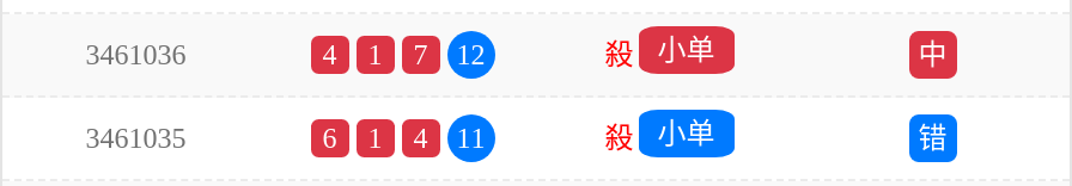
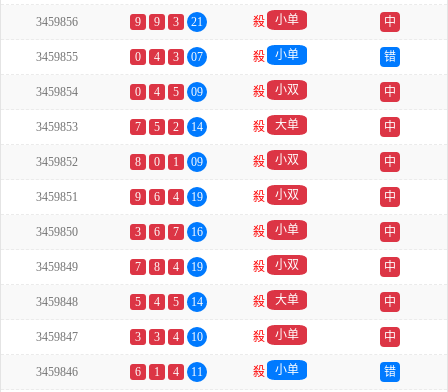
- 3461036
+ 3459856

- 4
+ 9

- 1
+ 9

- 7
+ 3

- 12
+ 21

- 3461035
+ 3459855
+ 0
+ 4
+ 3
+ 07
+ 殺
+ 小单
+ 错
+ 3459854
+ 0
+ 4
+ 5
+ 09
+ 殺
+ 小双
+ 中
+ 3459853
+ 7
+ 5
+ 2
+ 14
+ 殺
+ 大单
+ 中
+ 3459852
+ 8
+ 0
+ 1
+ 09
+ 殺
+ 小双
+ 中
+ 3459851
+ 9
+ 6
+ 4
+ 19
+ 殺
+ 小双
+ 中
+ 3459850
+ 3
+ 6
+ 7
+ 16
+ 殺
+ 小单
+ 中
+ 3459849
+ 7
+ 8
+ 4
+ 19
+ 殺
+ 小双
+ 中
+ 3459848
+ 5
+ 4
+ 5
+ 14
+ 殺
+ 大单
+ 中
+ 3459847
+ 3
+ 3
+ 4
+ 10
+ 殺
+ 小单
+ 中
+ 3459846
